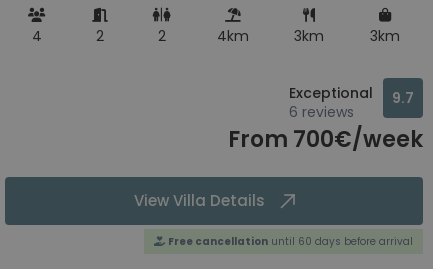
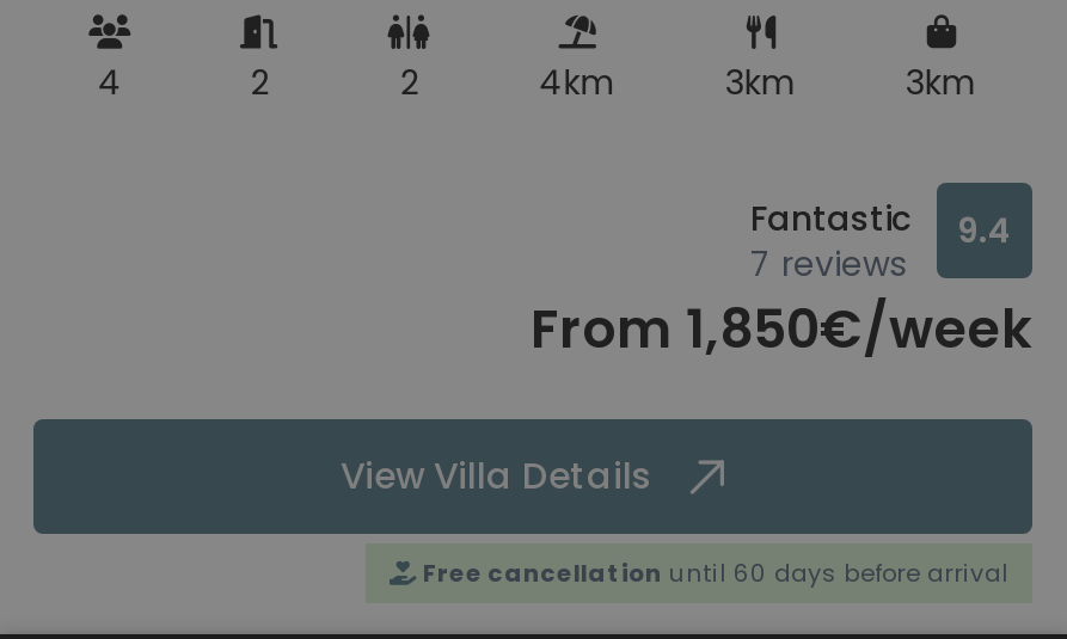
- Exceptional
- 6 reviews
+ Fantastic
+ 7 reviews

- 9.7
+ 9.4

- From 700€/week
+ From 1,850€/week
